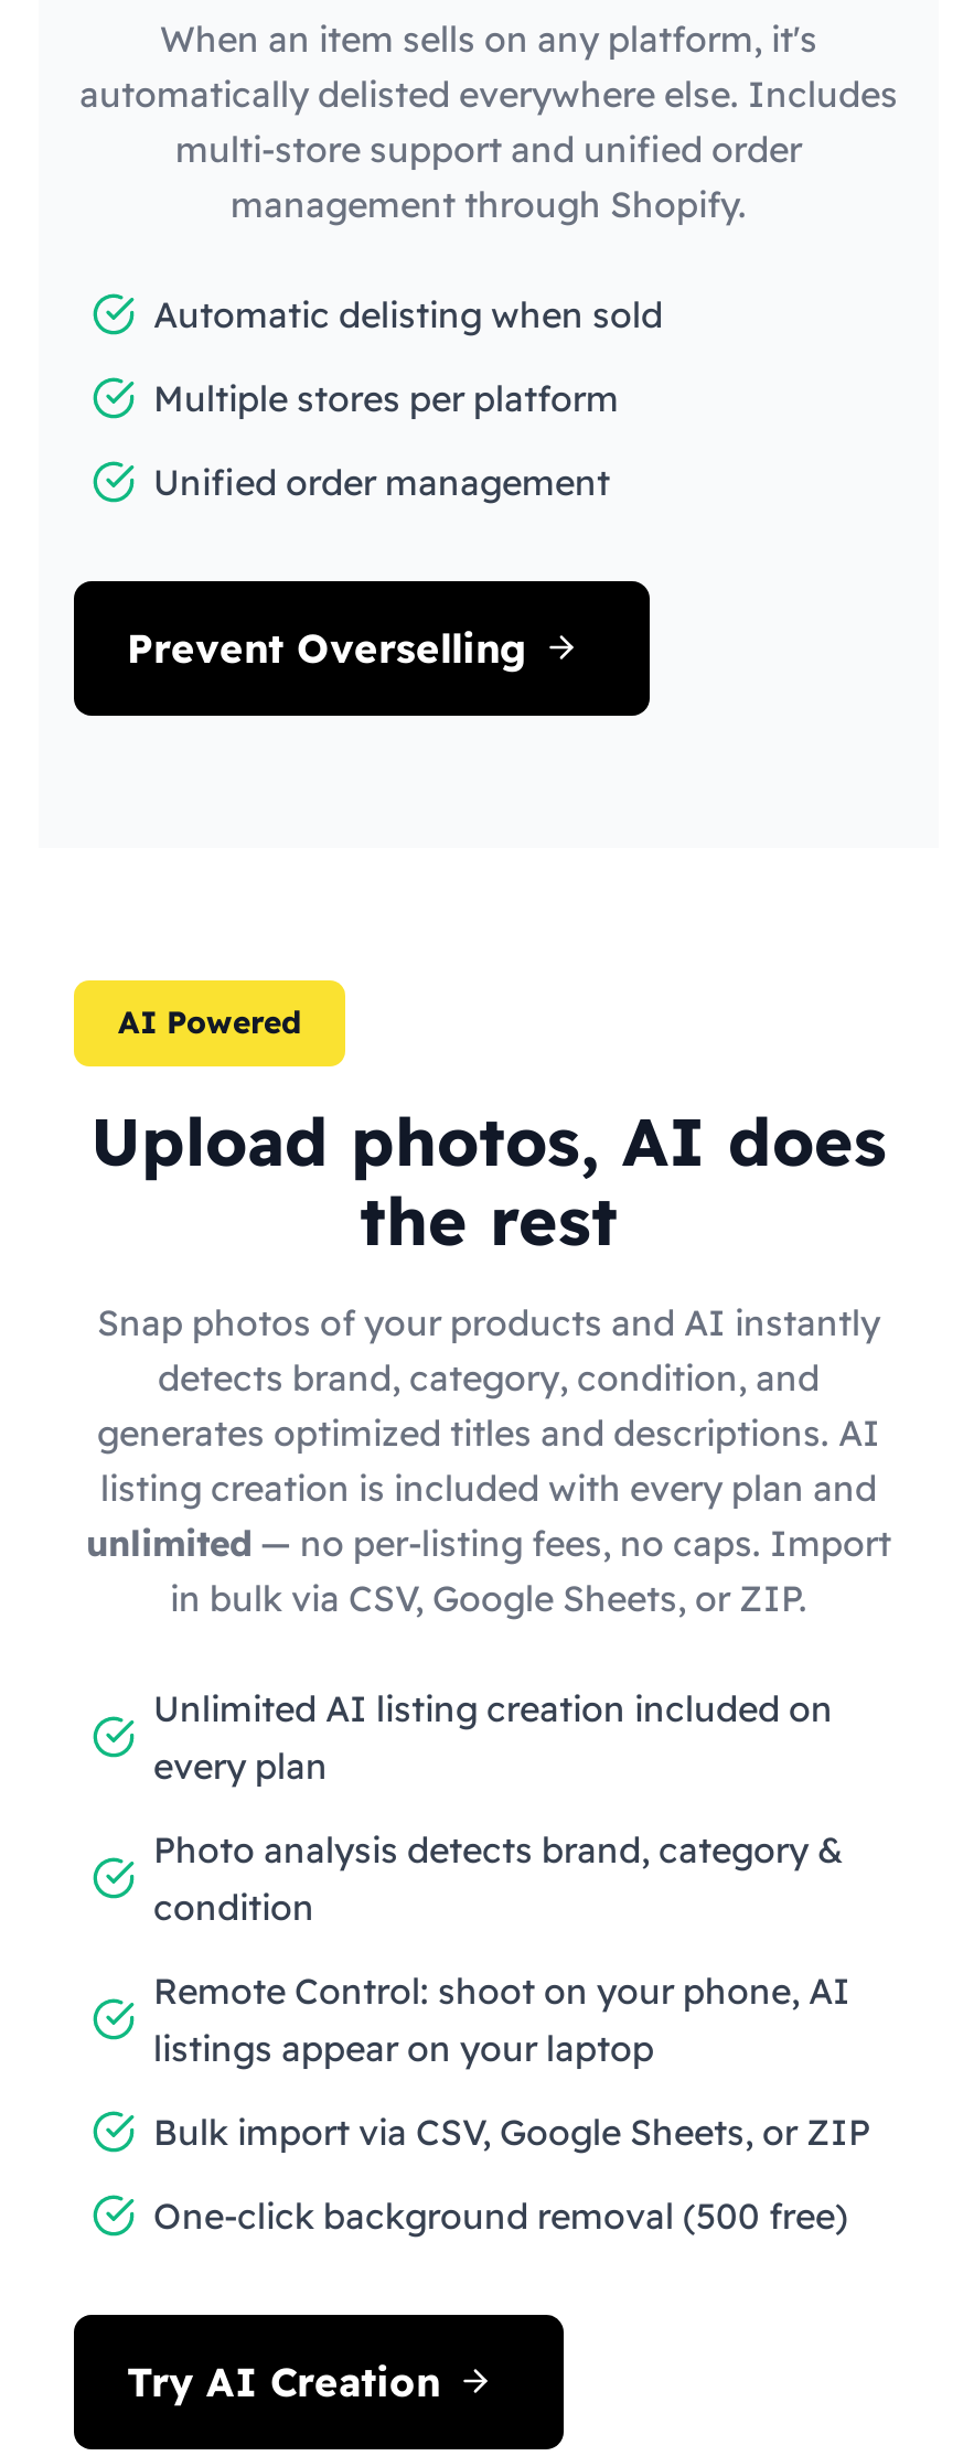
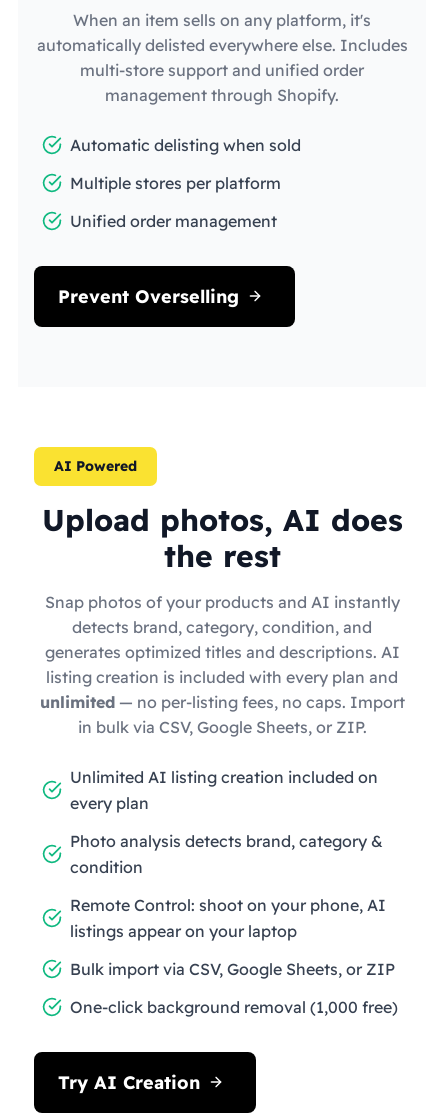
- One-click background removal (500 free)
+ One-click background removal (1,000 free)
